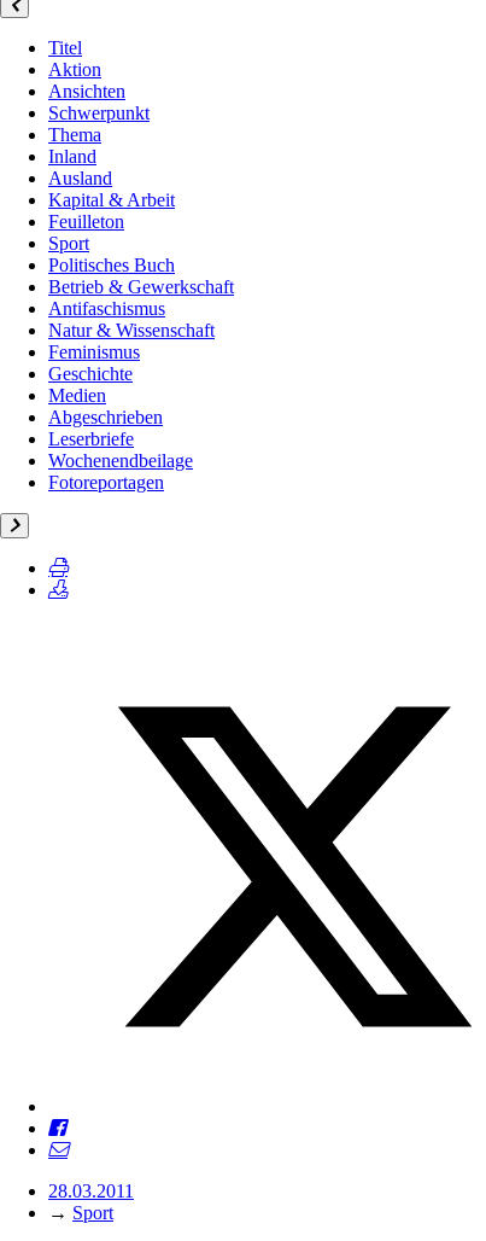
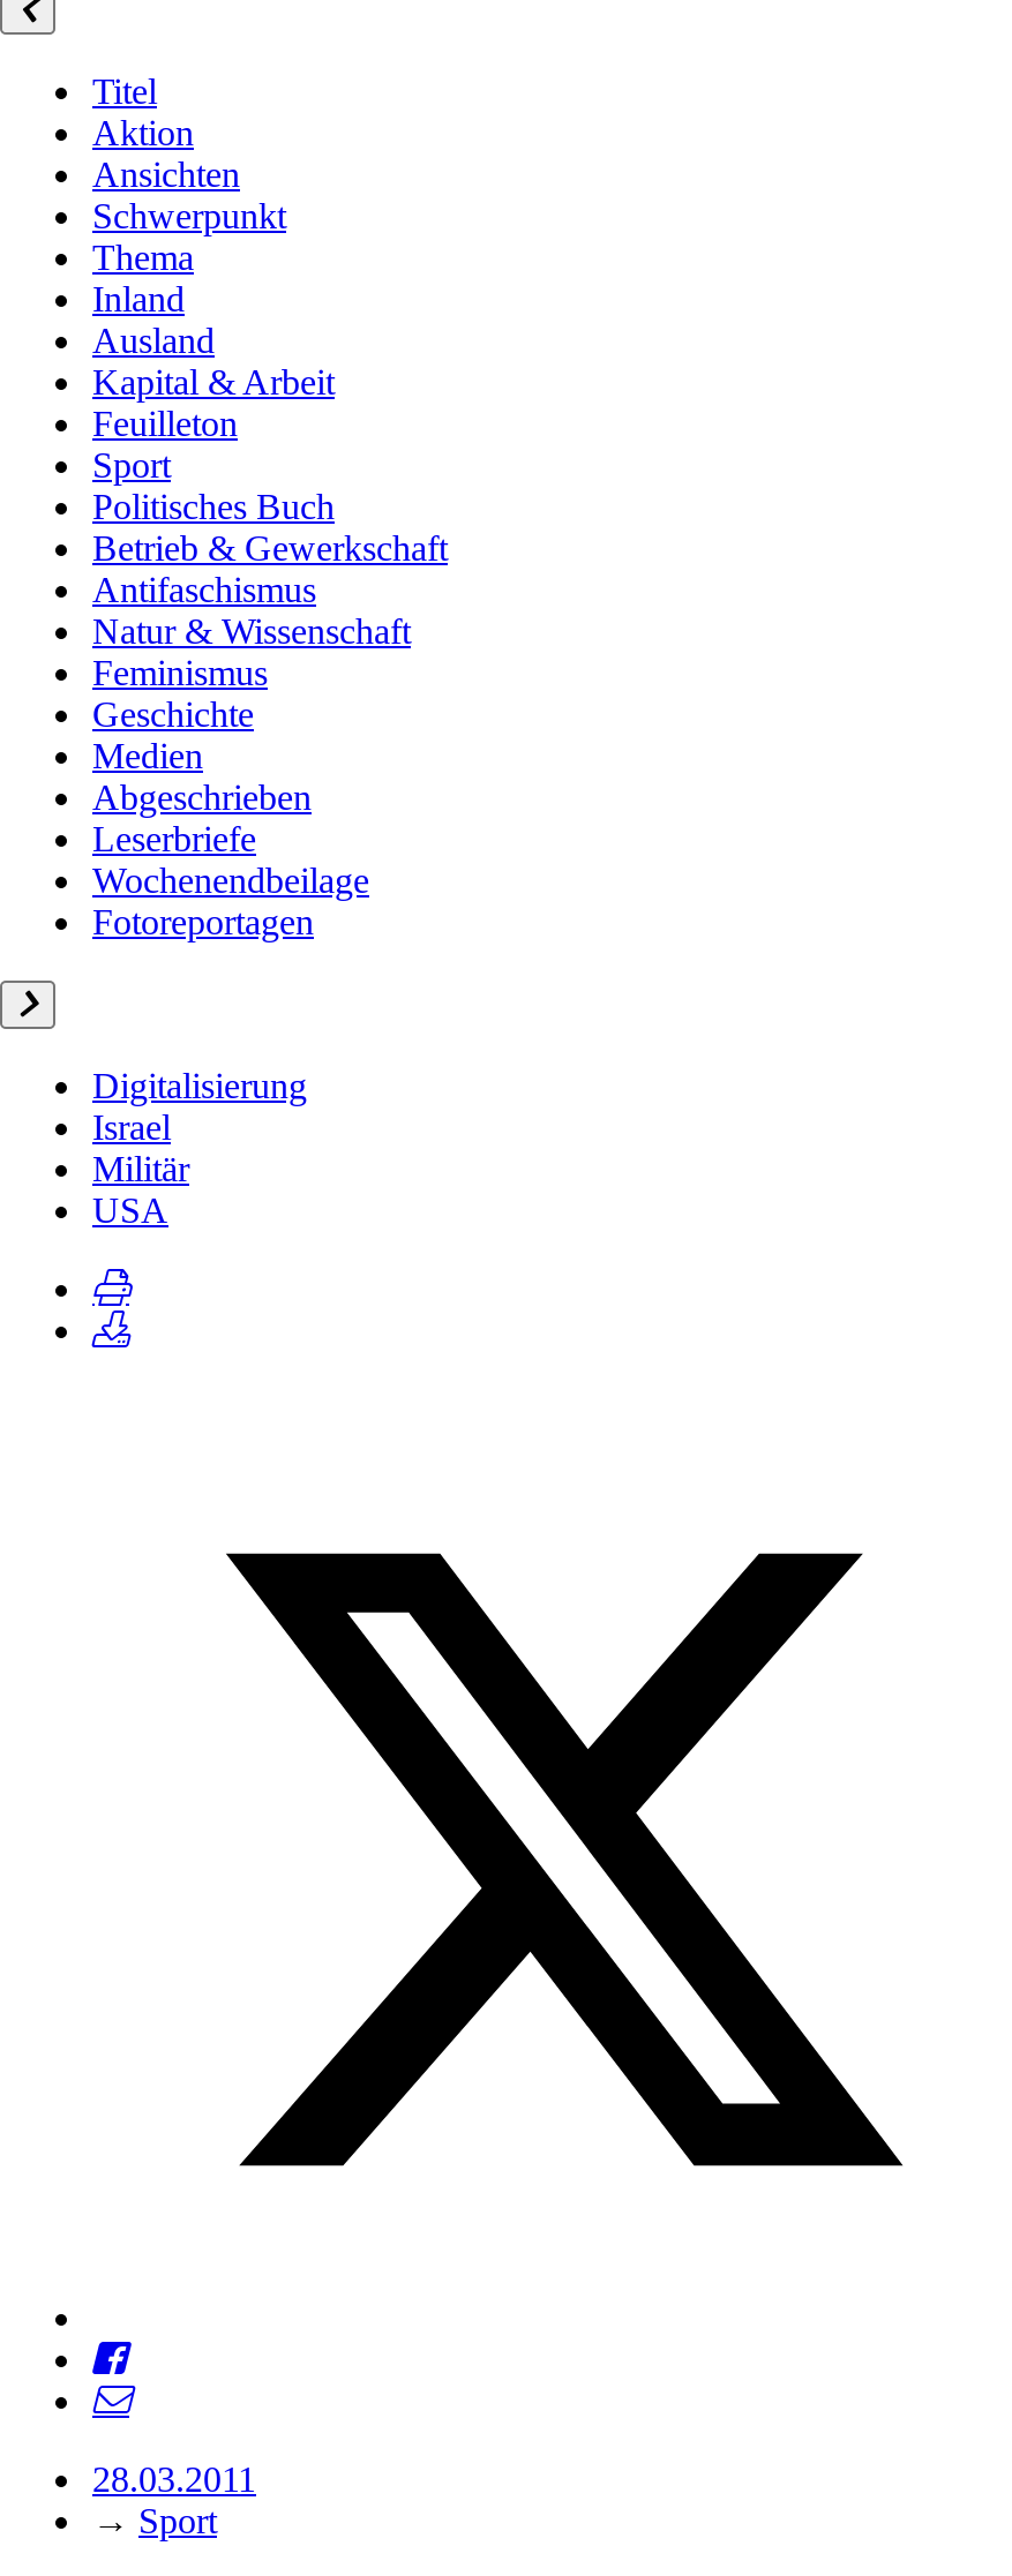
+ Digitalisierung
+ Israel
+ Militär
+ USA
